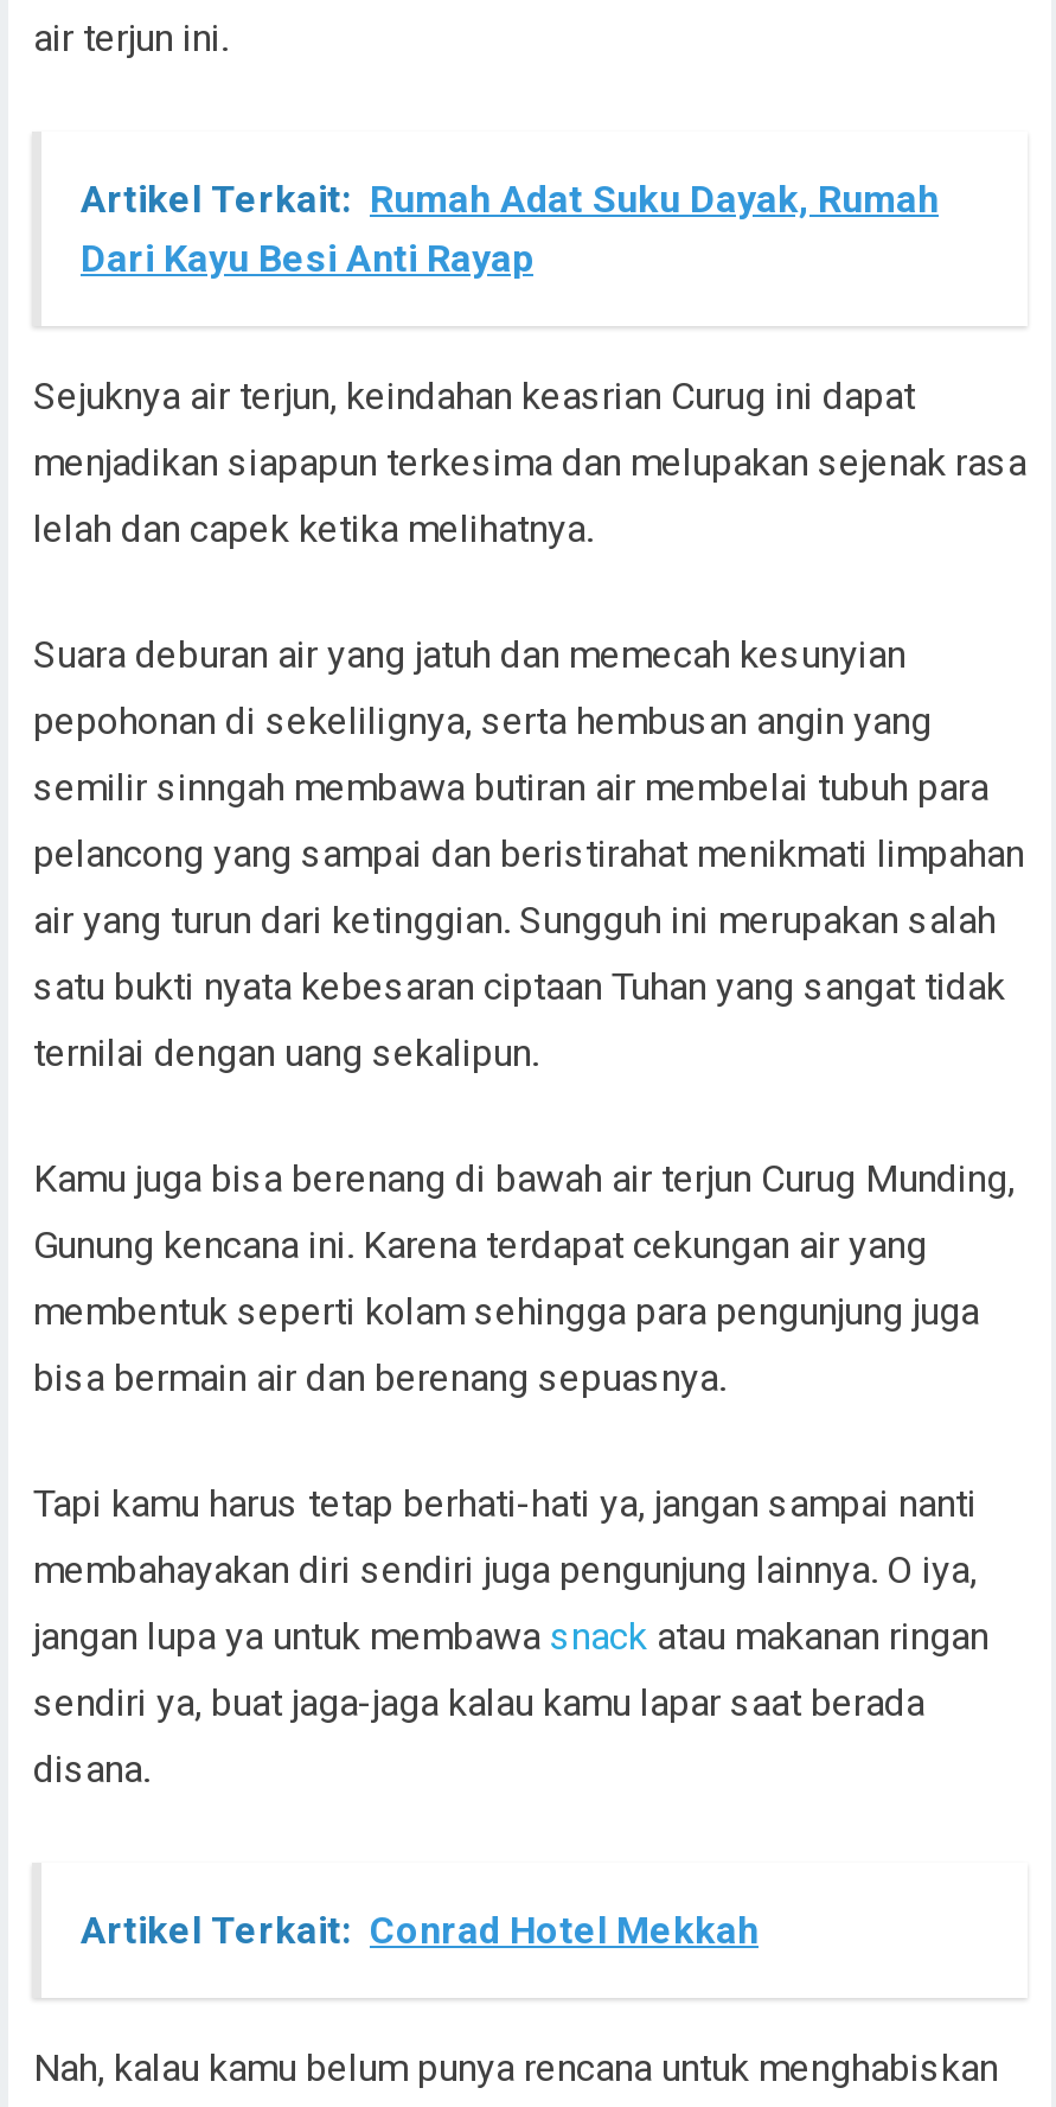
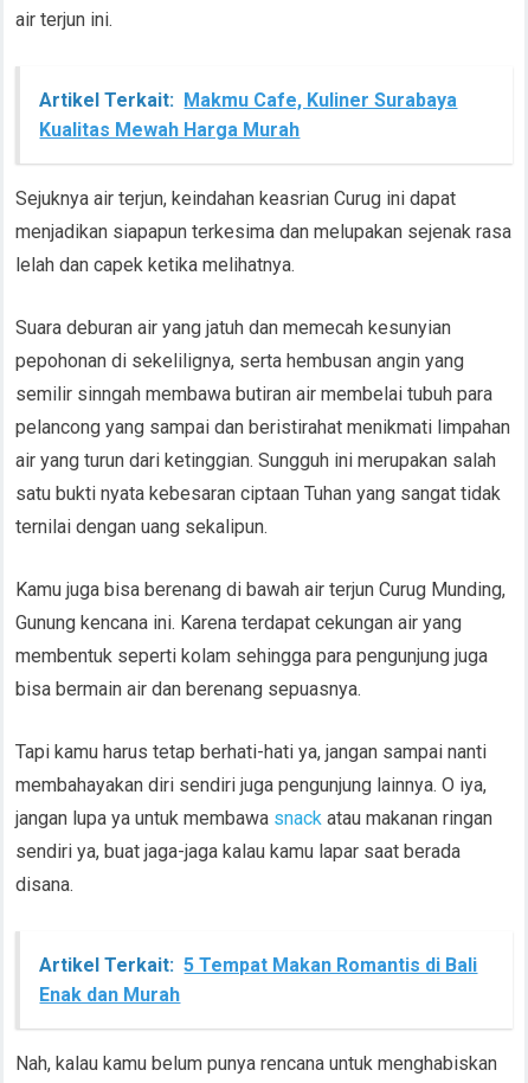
- Artikel Terkait: Rumah Adat Suku Dayak, Rumah
- Dari Kayu Besi Anti Rayap
+ Artikel Terkait: Makmu Cafe, Kuliner Surabaya
+ Kualitas Mewah Harga Murah

- Artikel Terkait: Conrad Hotel Mekkah
+ Artikel Terkait: 5 Tempat Makan Romantis di Bali
+ Enak dan Murah
